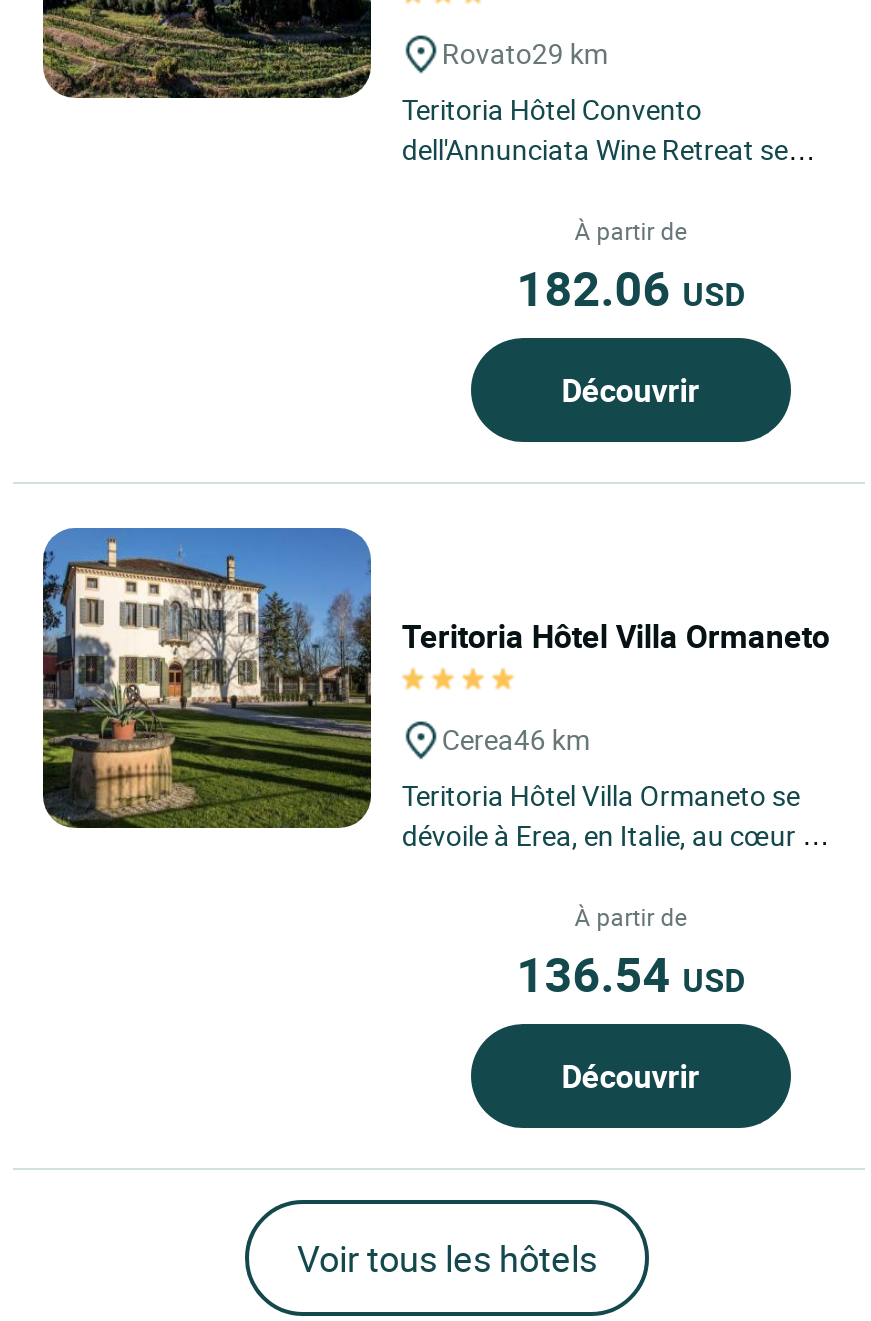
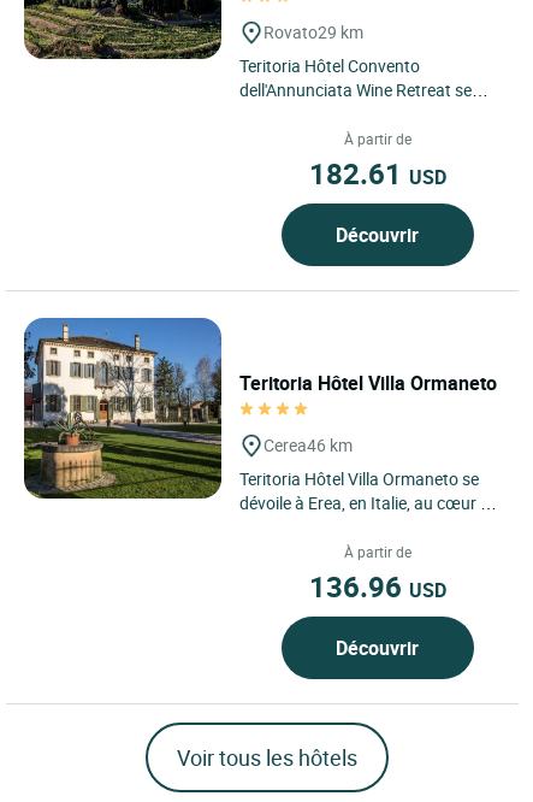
- 182.06 USD
+ 182.61 USD

- 136.54 USD
+ 136.96 USD
